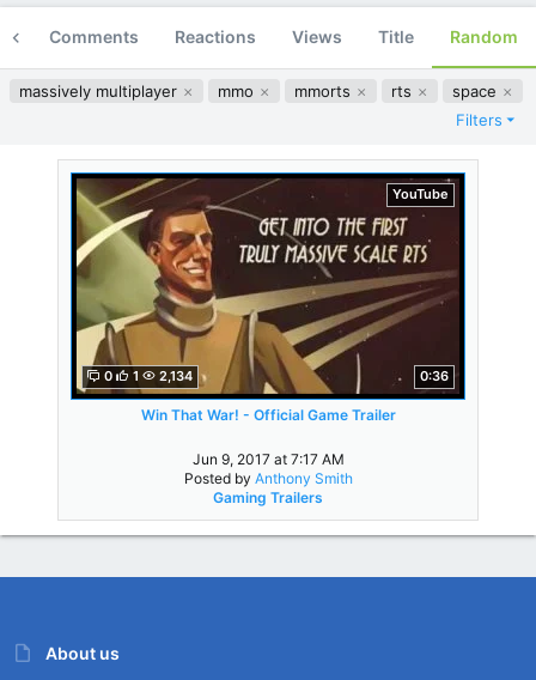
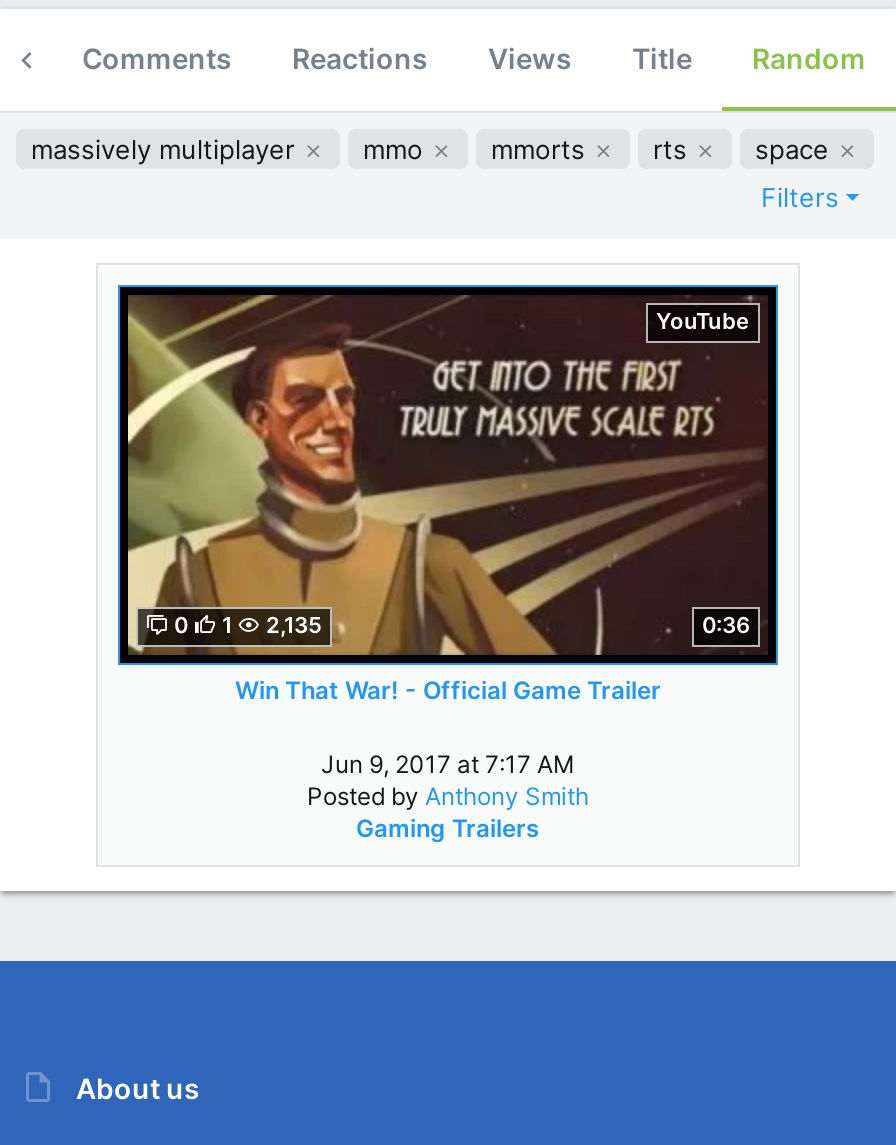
- 2,134
+ 2,135
